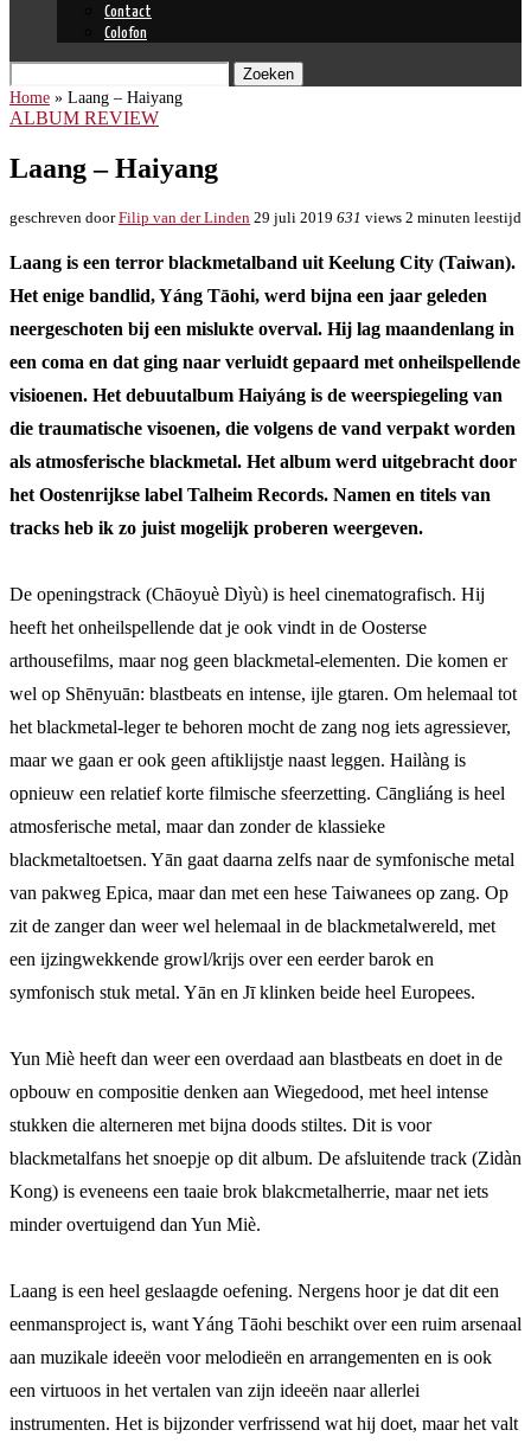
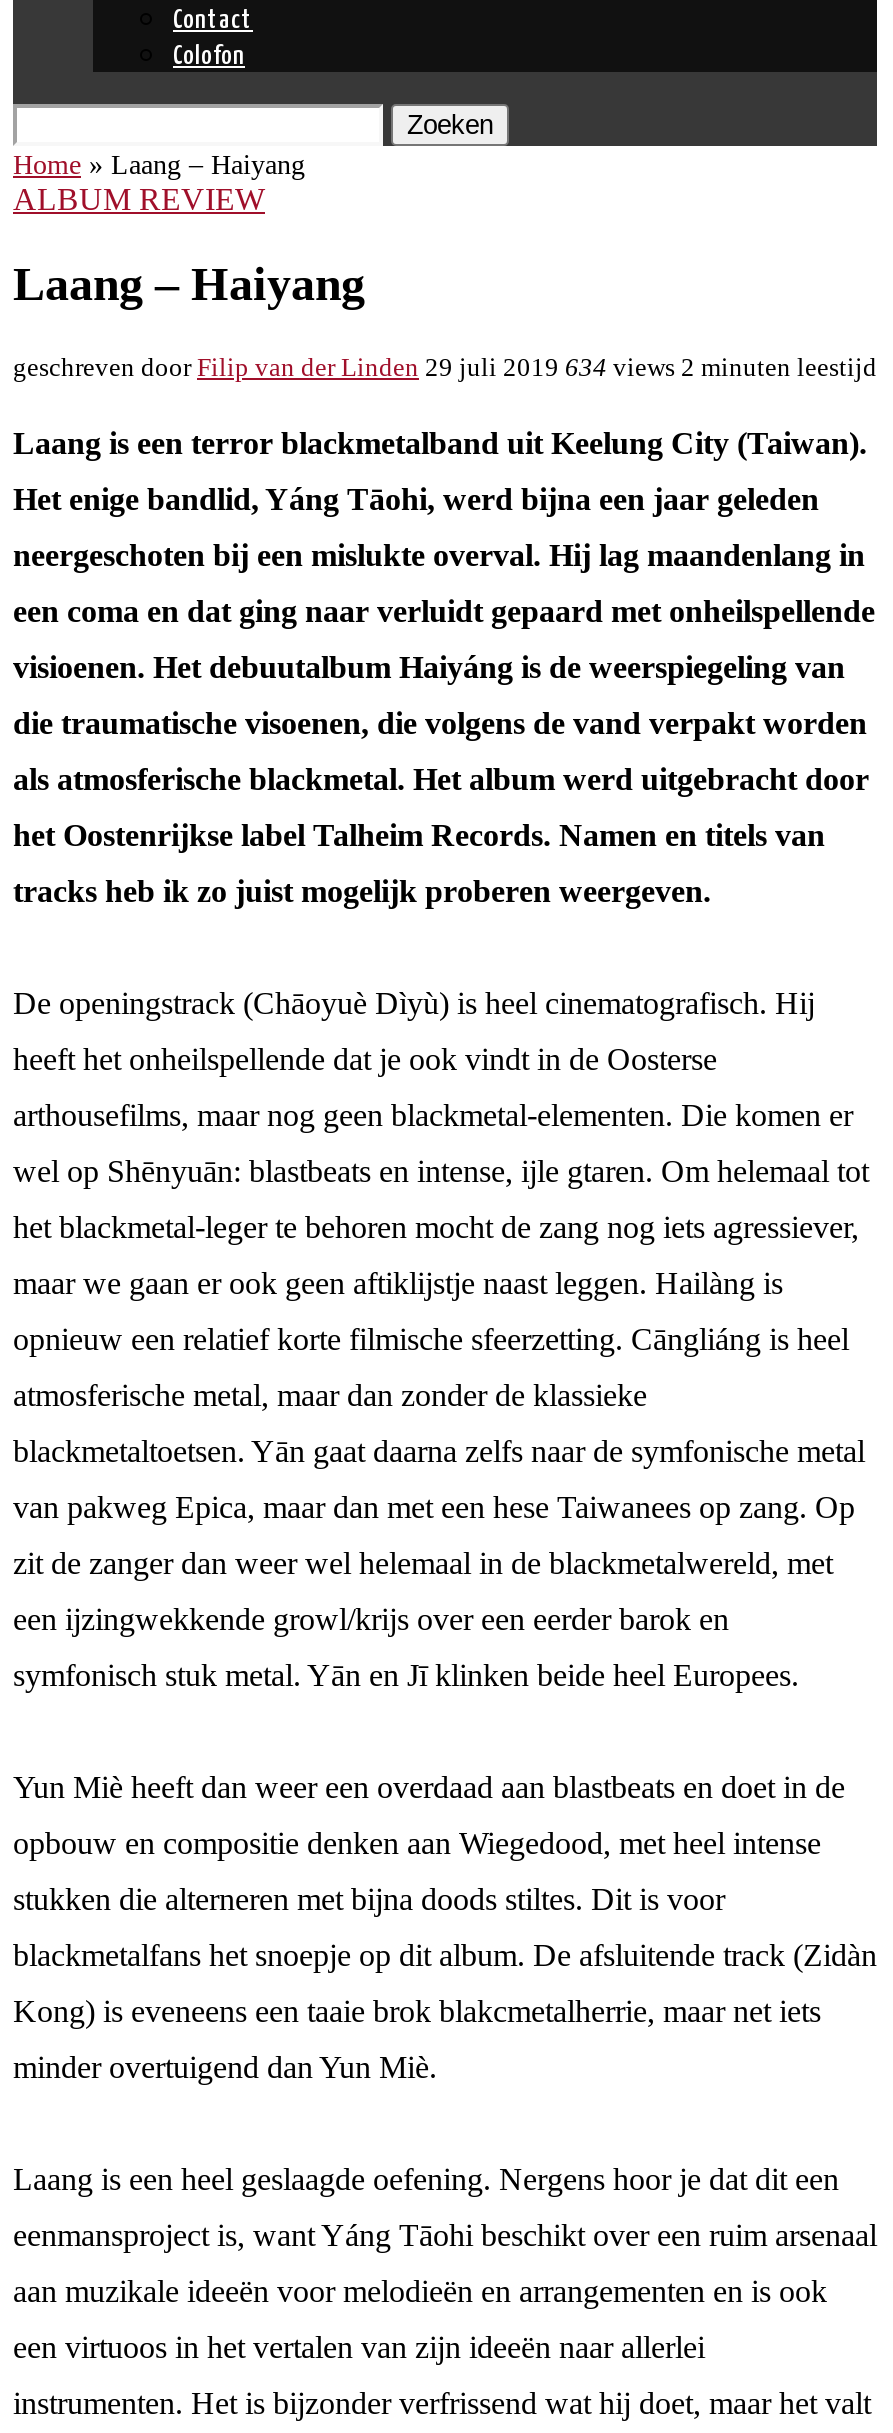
- geschreven door Filip van der Linden 29 juli 2019 631 views 2 minuten leestijd
+ geschreven door Filip van der Linden 29 juli 2019 634 views 2 minuten leestijd
